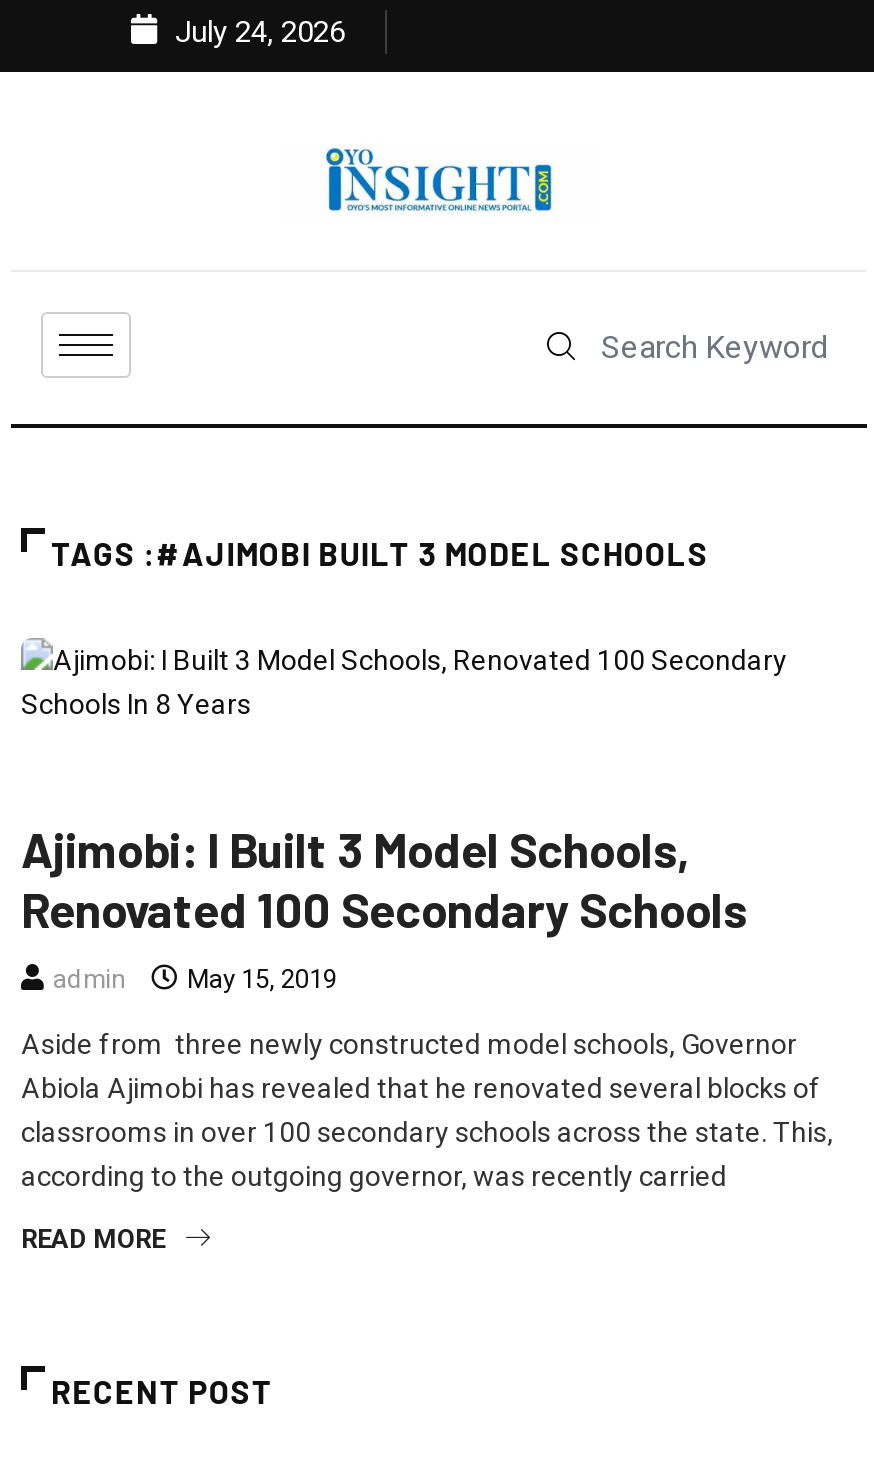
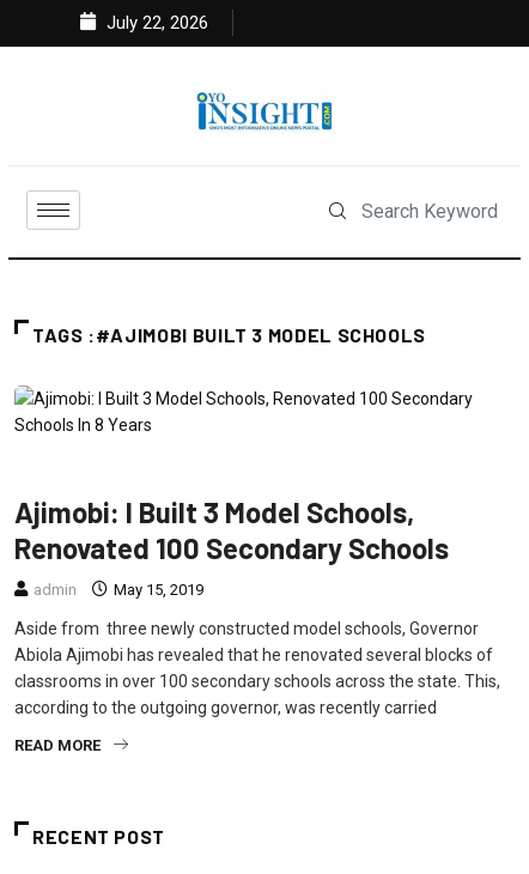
- July 24, 2026
+ July 22, 2026
